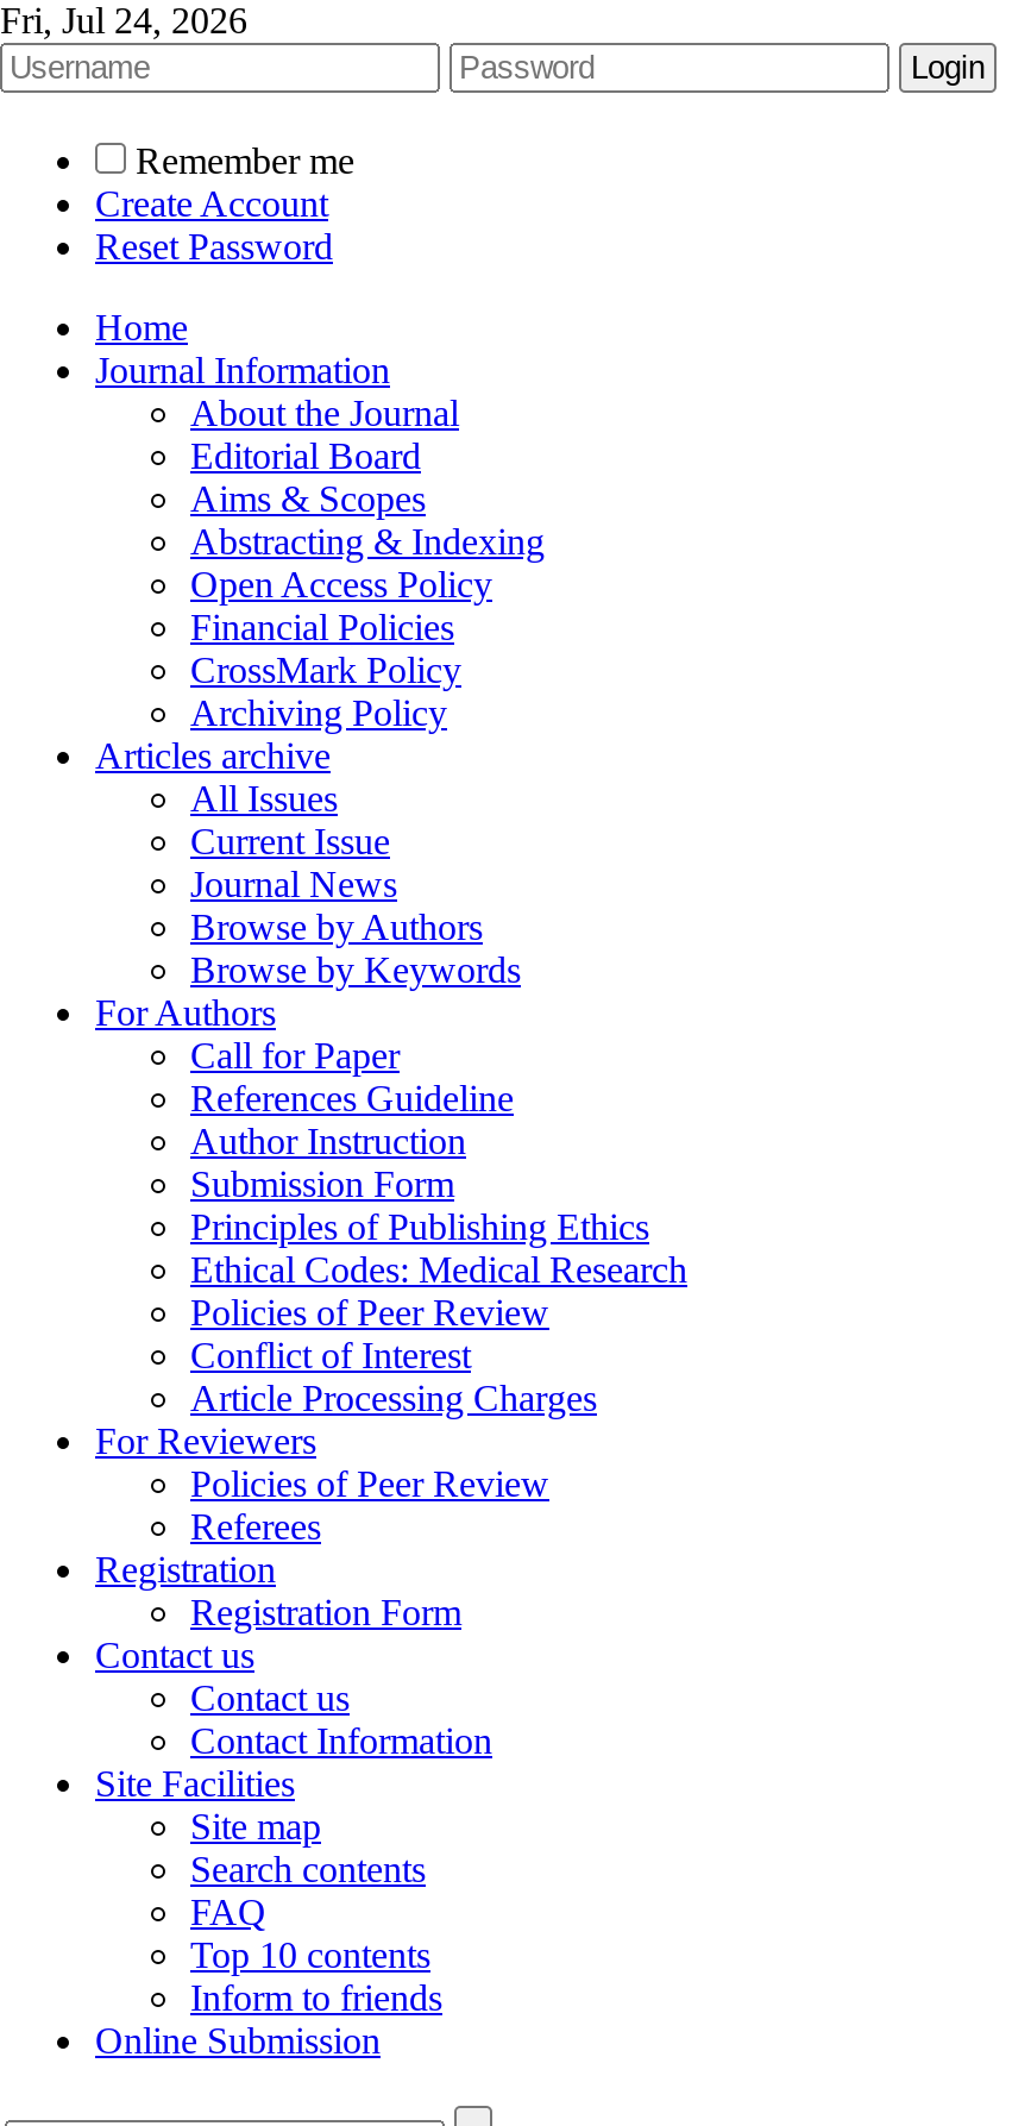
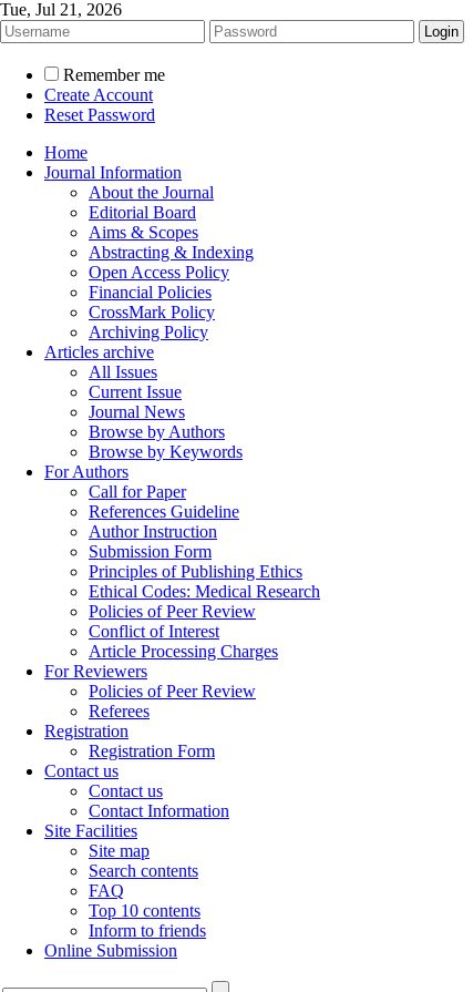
- Fri, Jul 24, 2026
+ Tue, Jul 21, 2026
